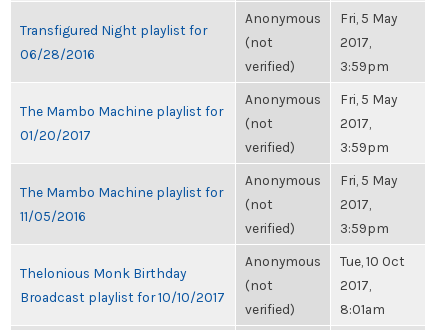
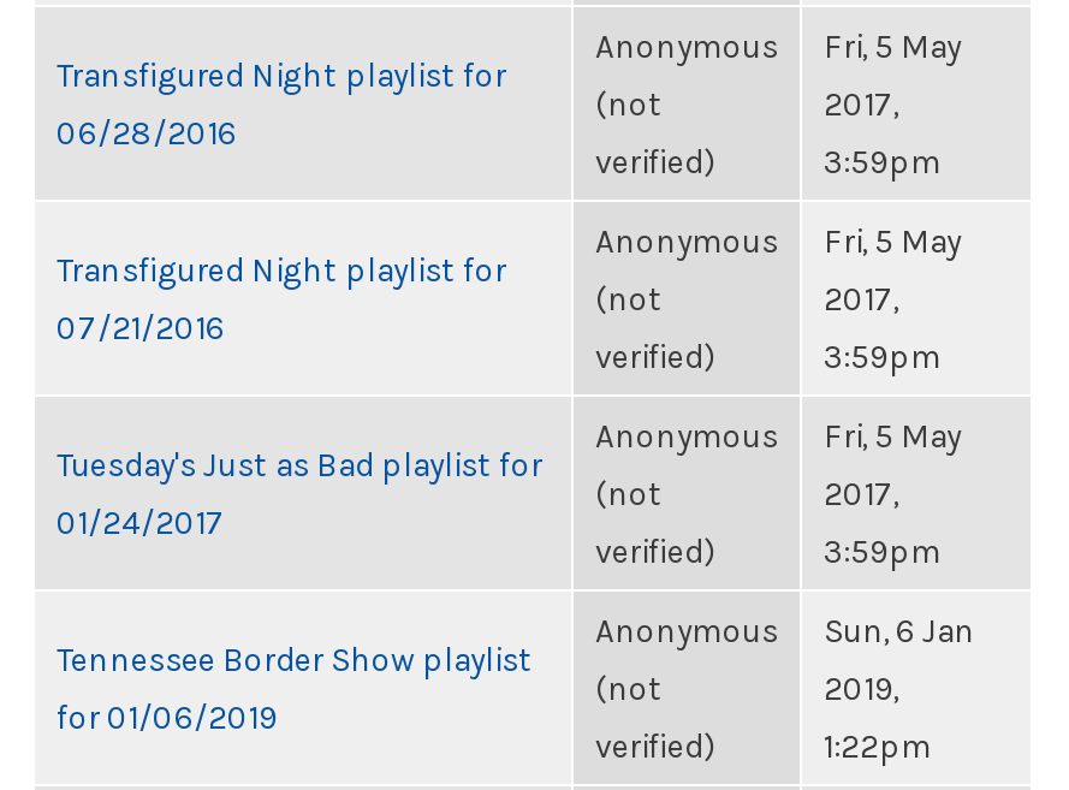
- The Mambo Machine playlist for
+ Transfigured Night playlist for

- 01/20/2017
+ 07/21/2016

- The Mambo Machine playlist for
+ Tuesday's Just as Bad playlist for

- 11/05/2016
+ 01/24/2017

- Anonymous Tue, 10 Oct
+ Anonymous Sun, 6 Jan

- Thelonious Monk Birthday
+ Tennessee Border Show playlist

- 2017,
+ 2019,

- Broadcast playlist for 10/10/2017
+ for 01/06/2019

- 8:01am
+ 1:22pm
